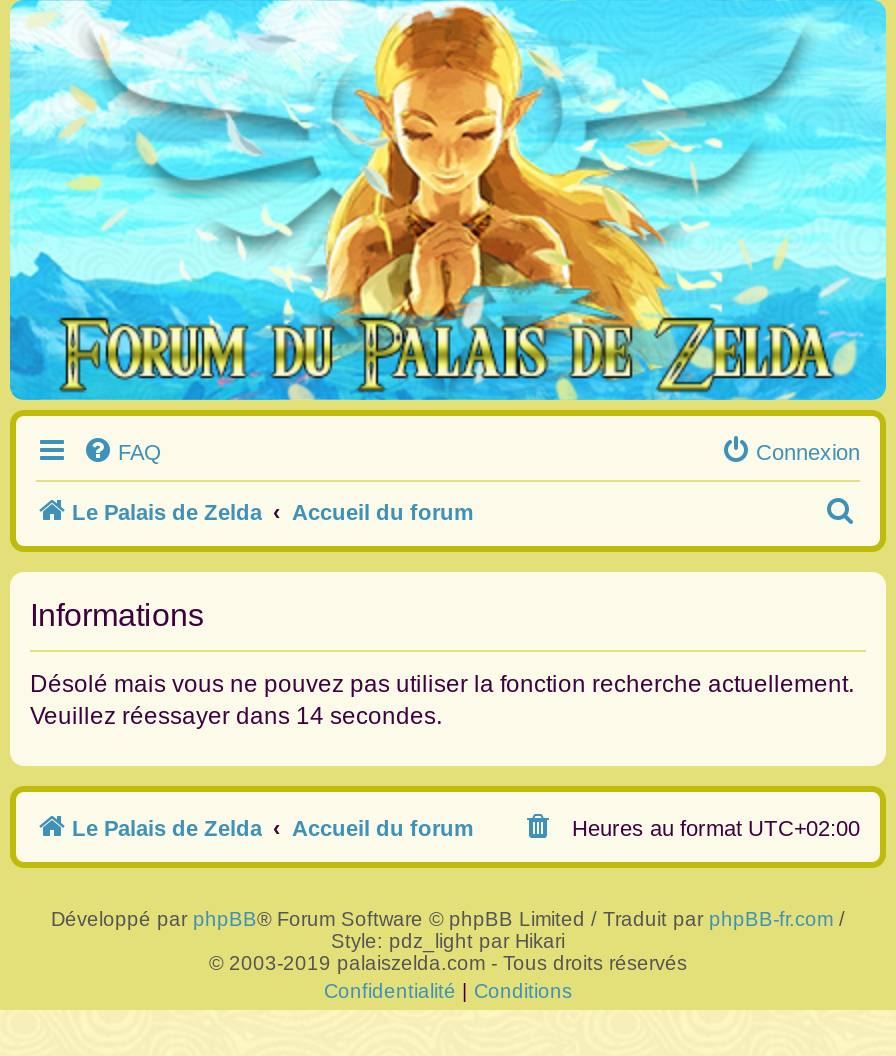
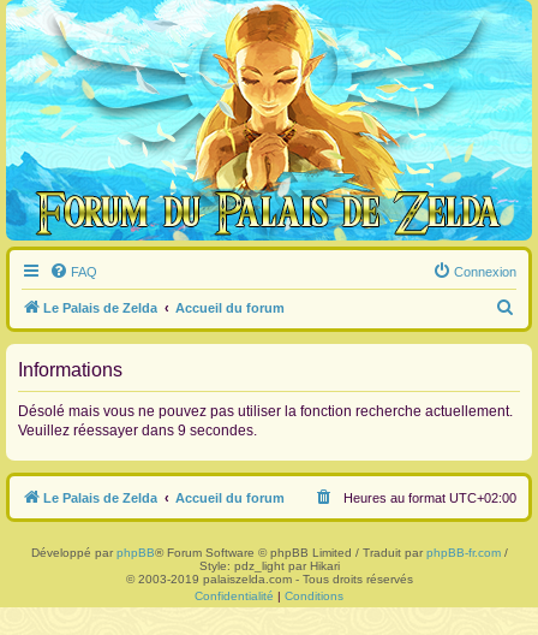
- Veuillez réessayer dans 14 secondes.
+ Veuillez réessayer dans 9 secondes.
